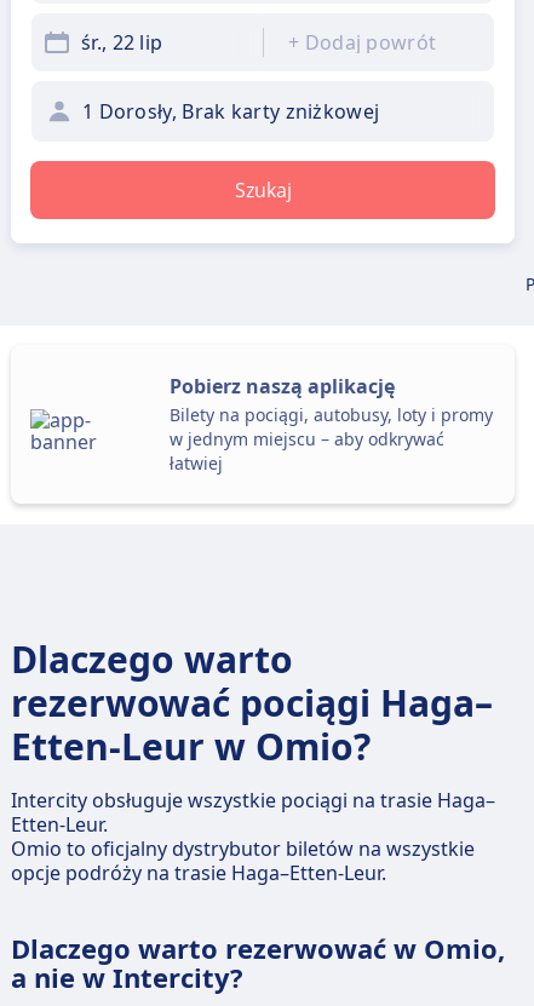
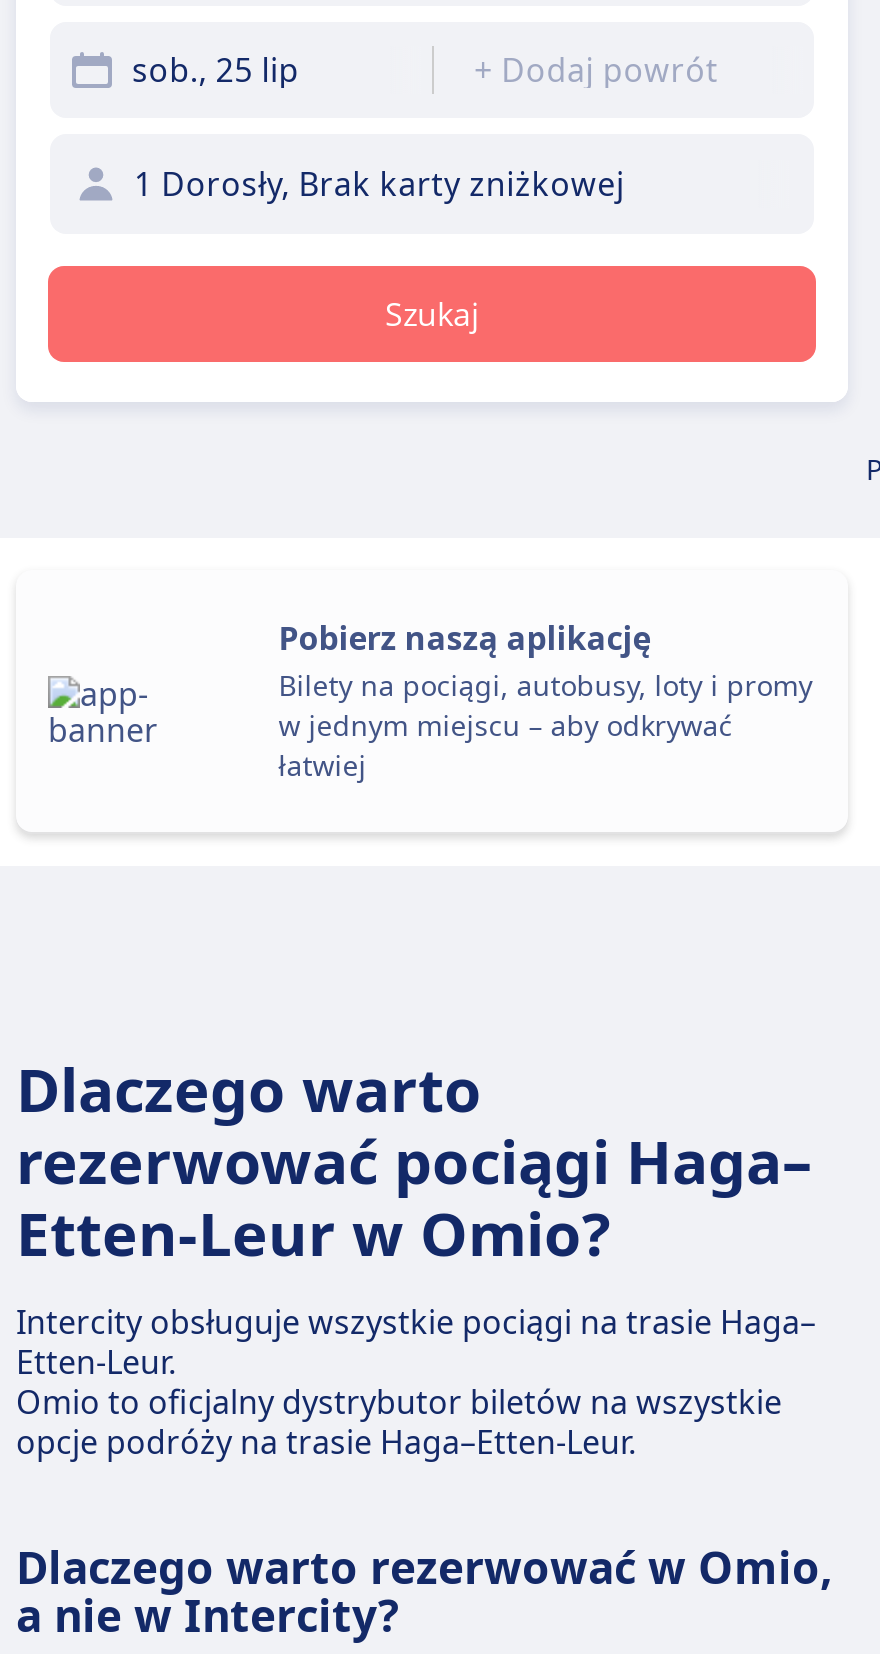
- śr., 22 lip
+ sob., 25 lip
